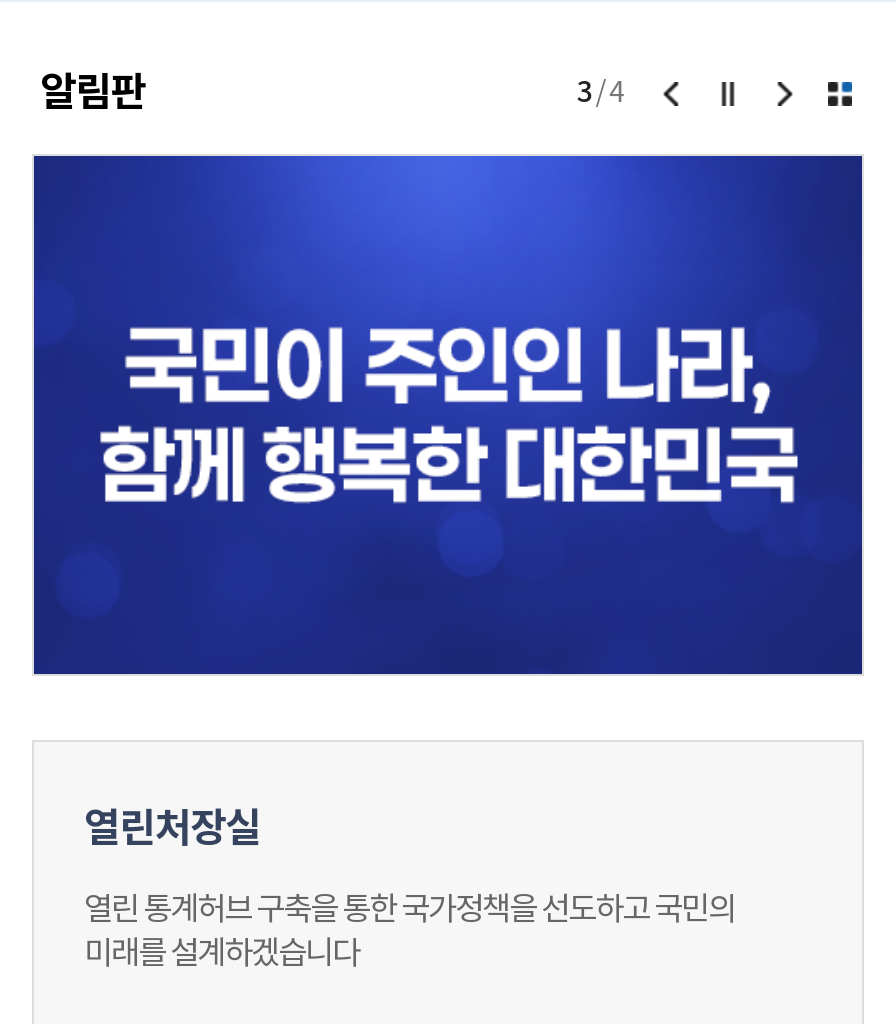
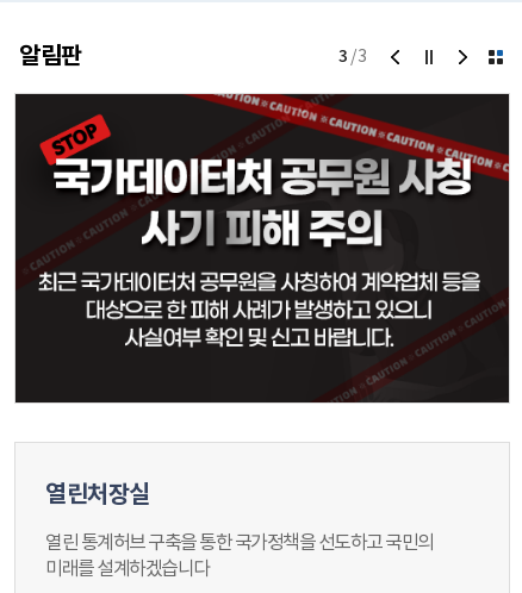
- 3 / 4
+ 3 / 3

- [image]
+ [image]
